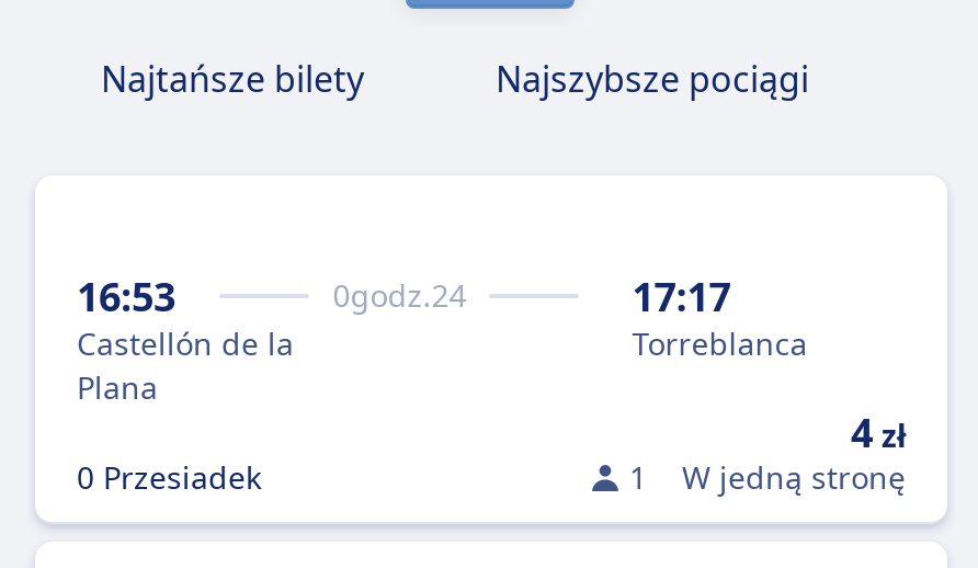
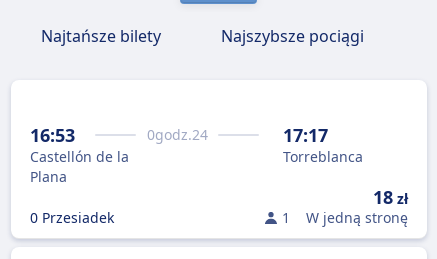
- 4 zł
+ 18 zł
